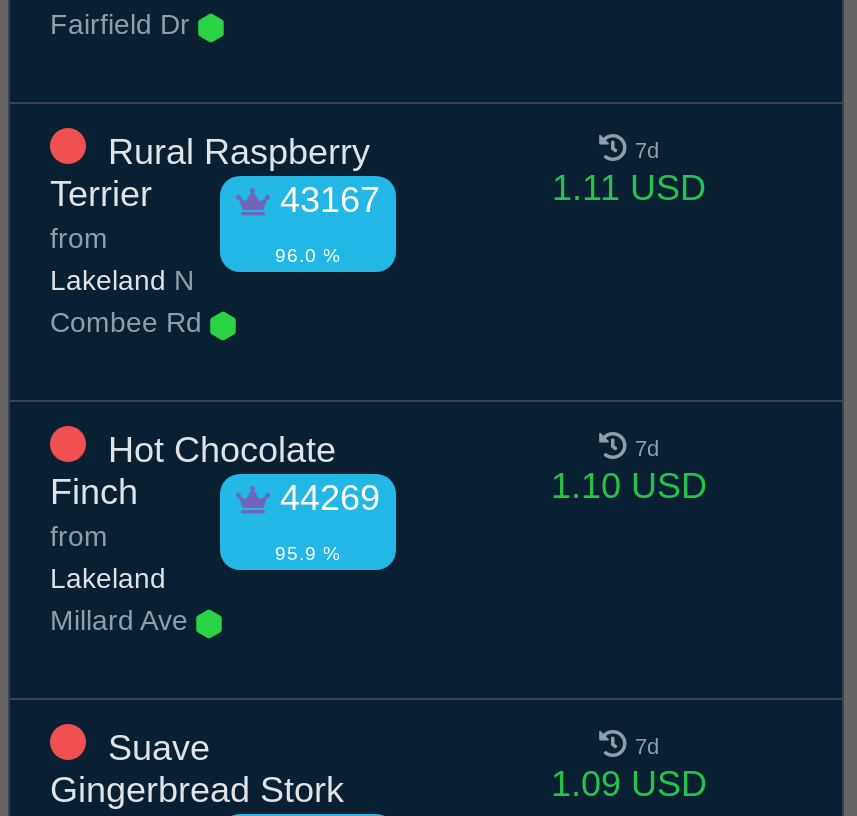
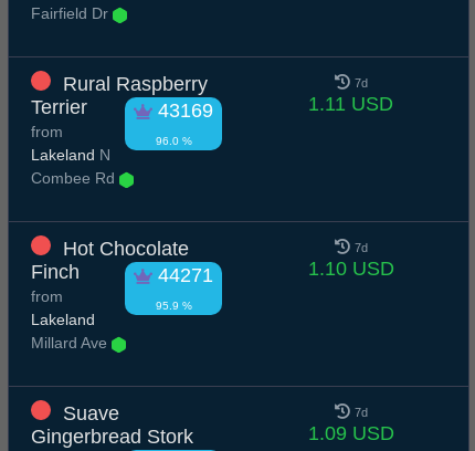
- 43167
+ 43169

- 44269
+ 44271
